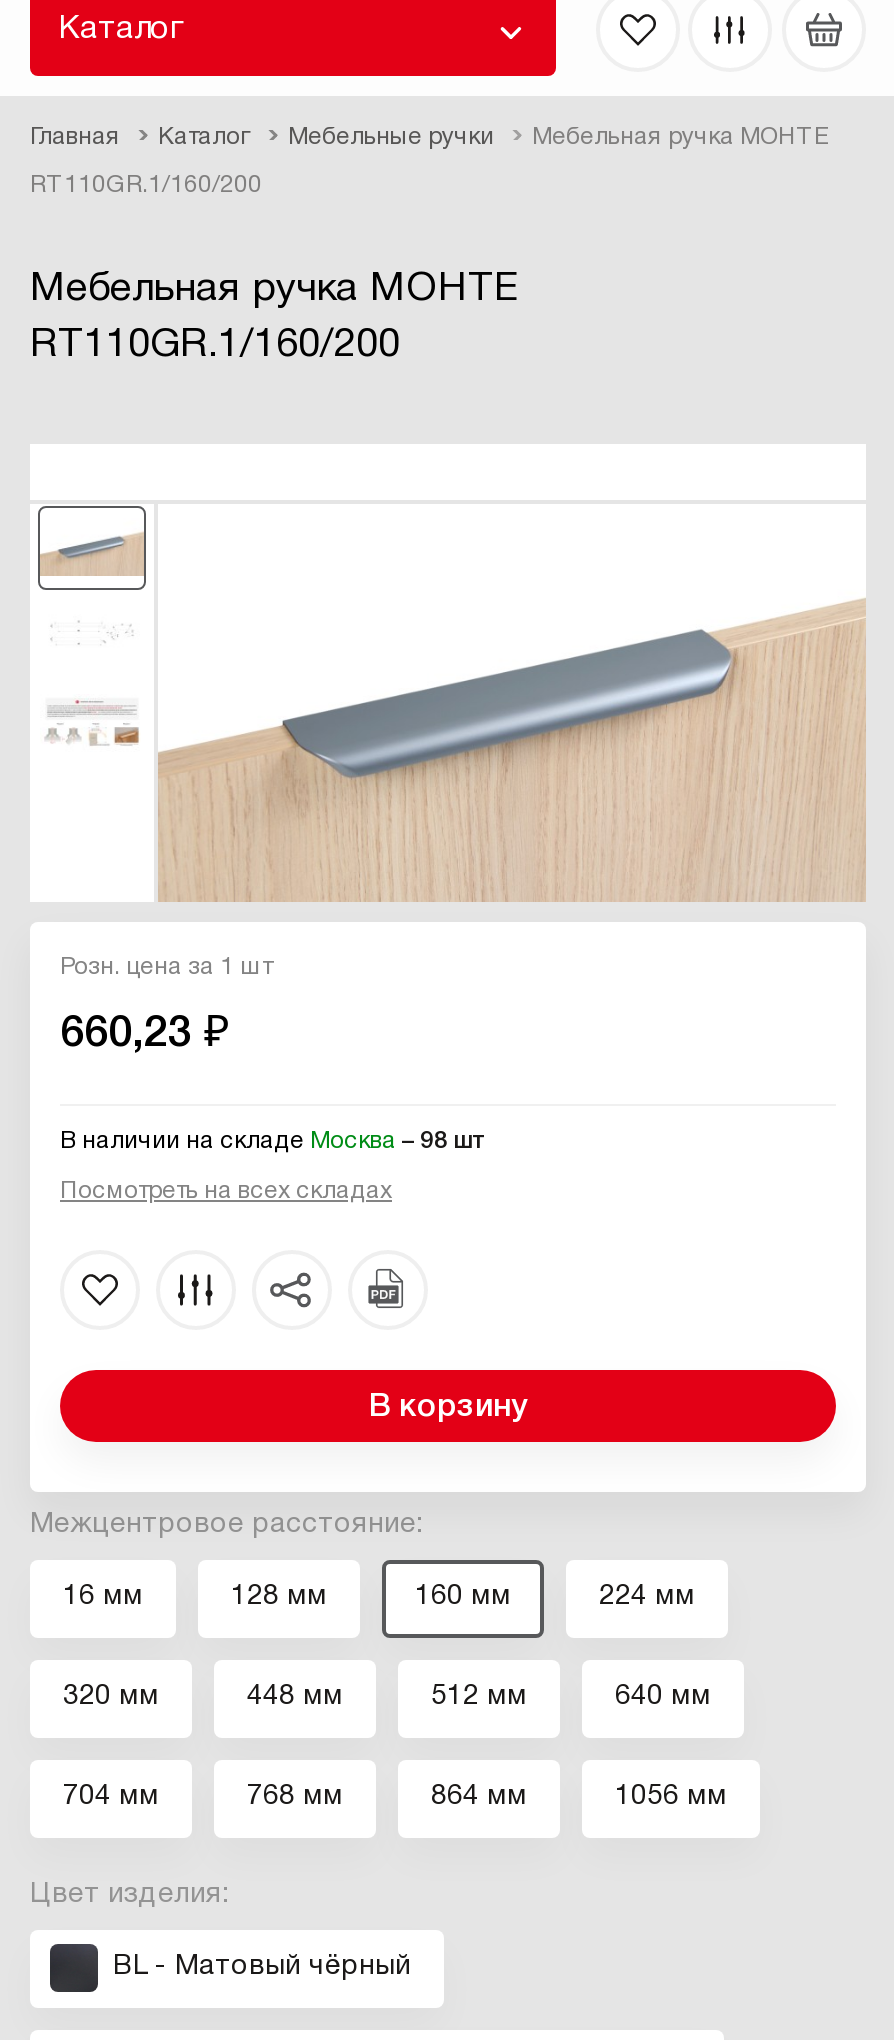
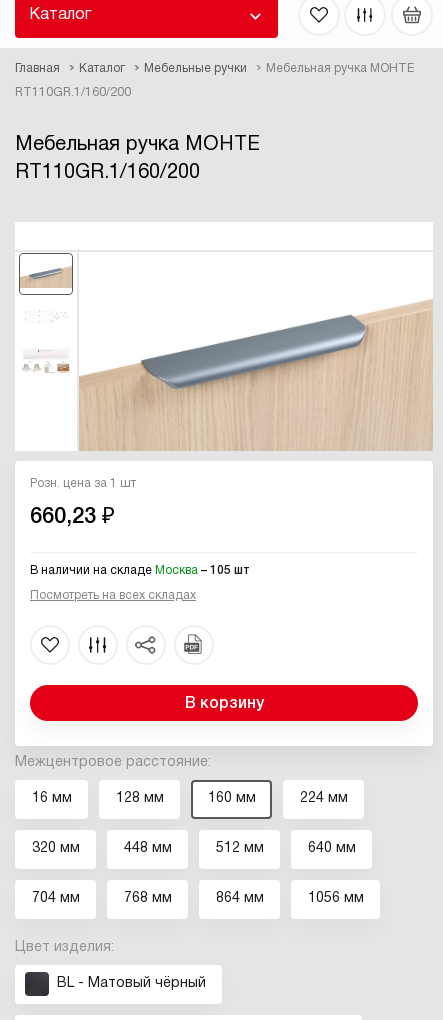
- В наличии на складе Москва – 98 шт
+ В наличии на складе Москва – 105 шт
